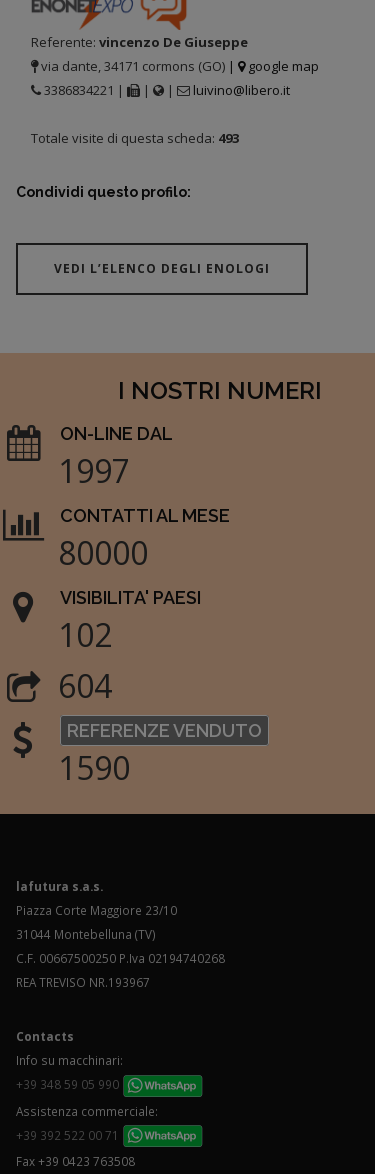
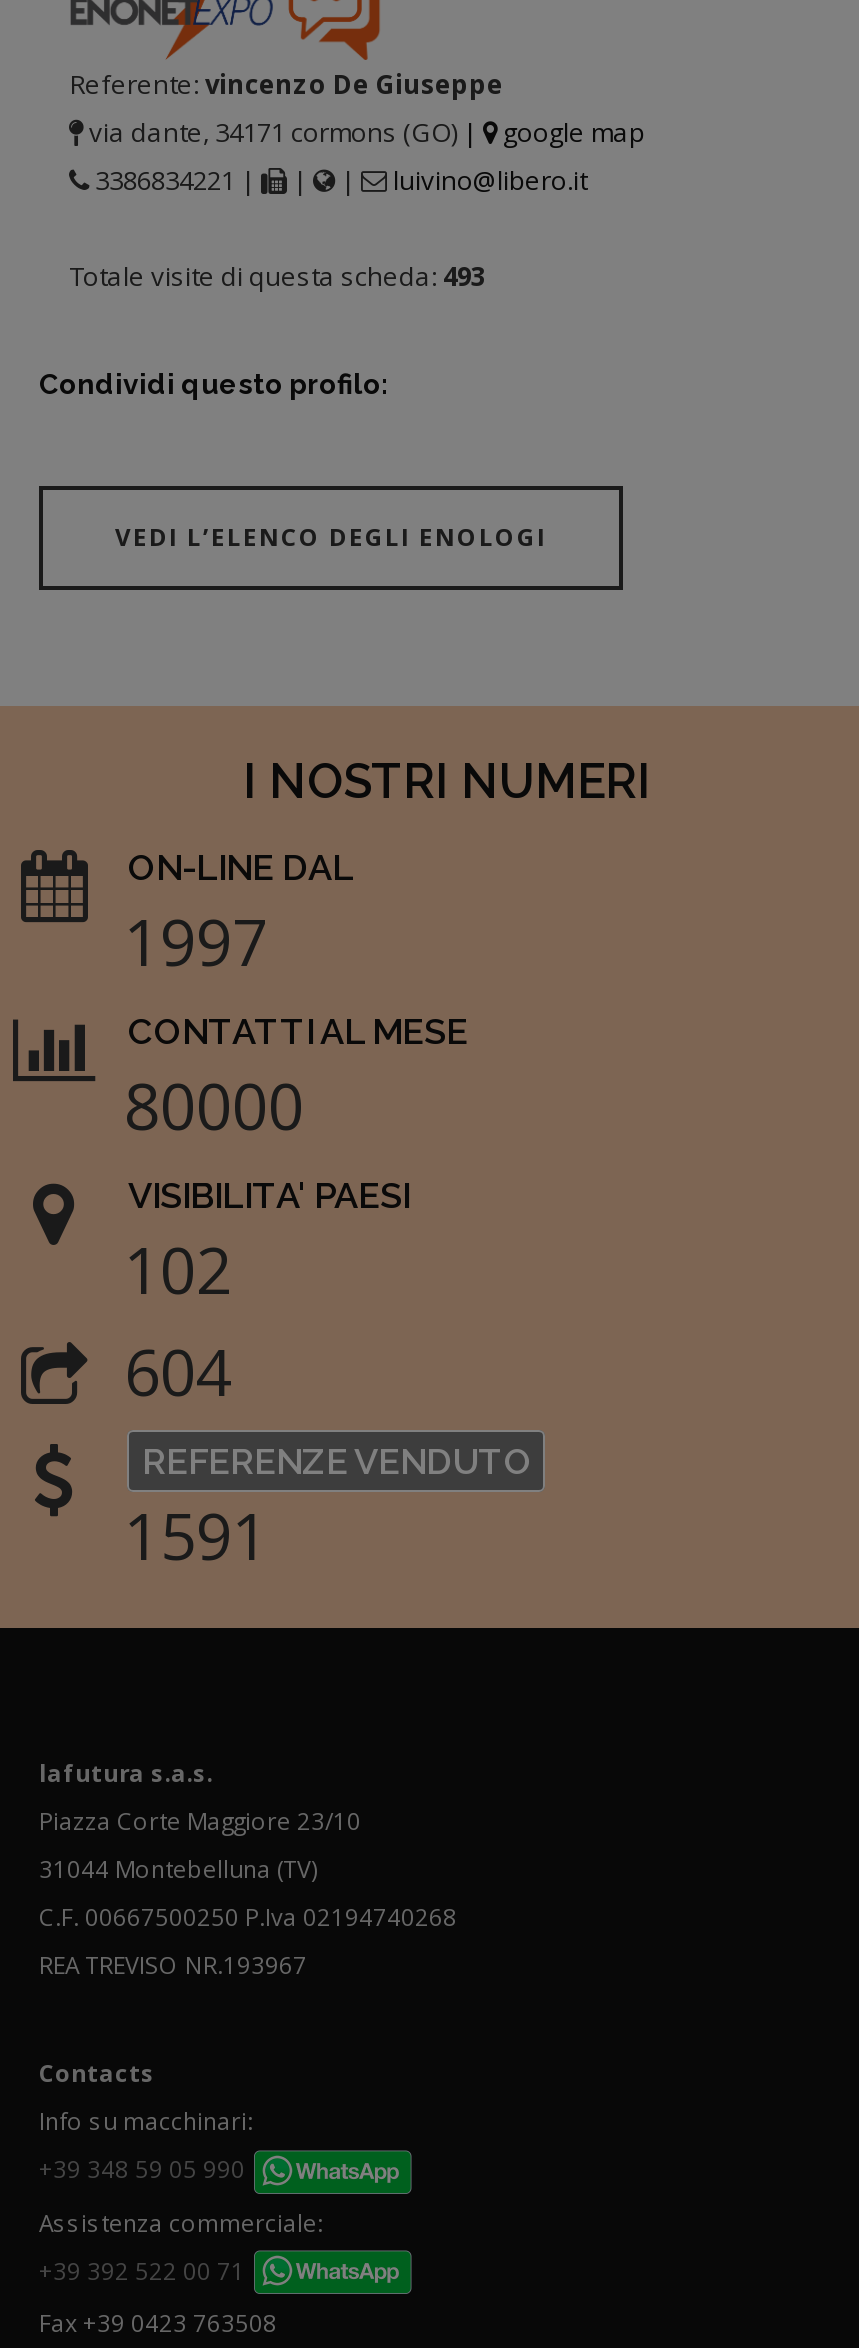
- 1590
+ 1591
